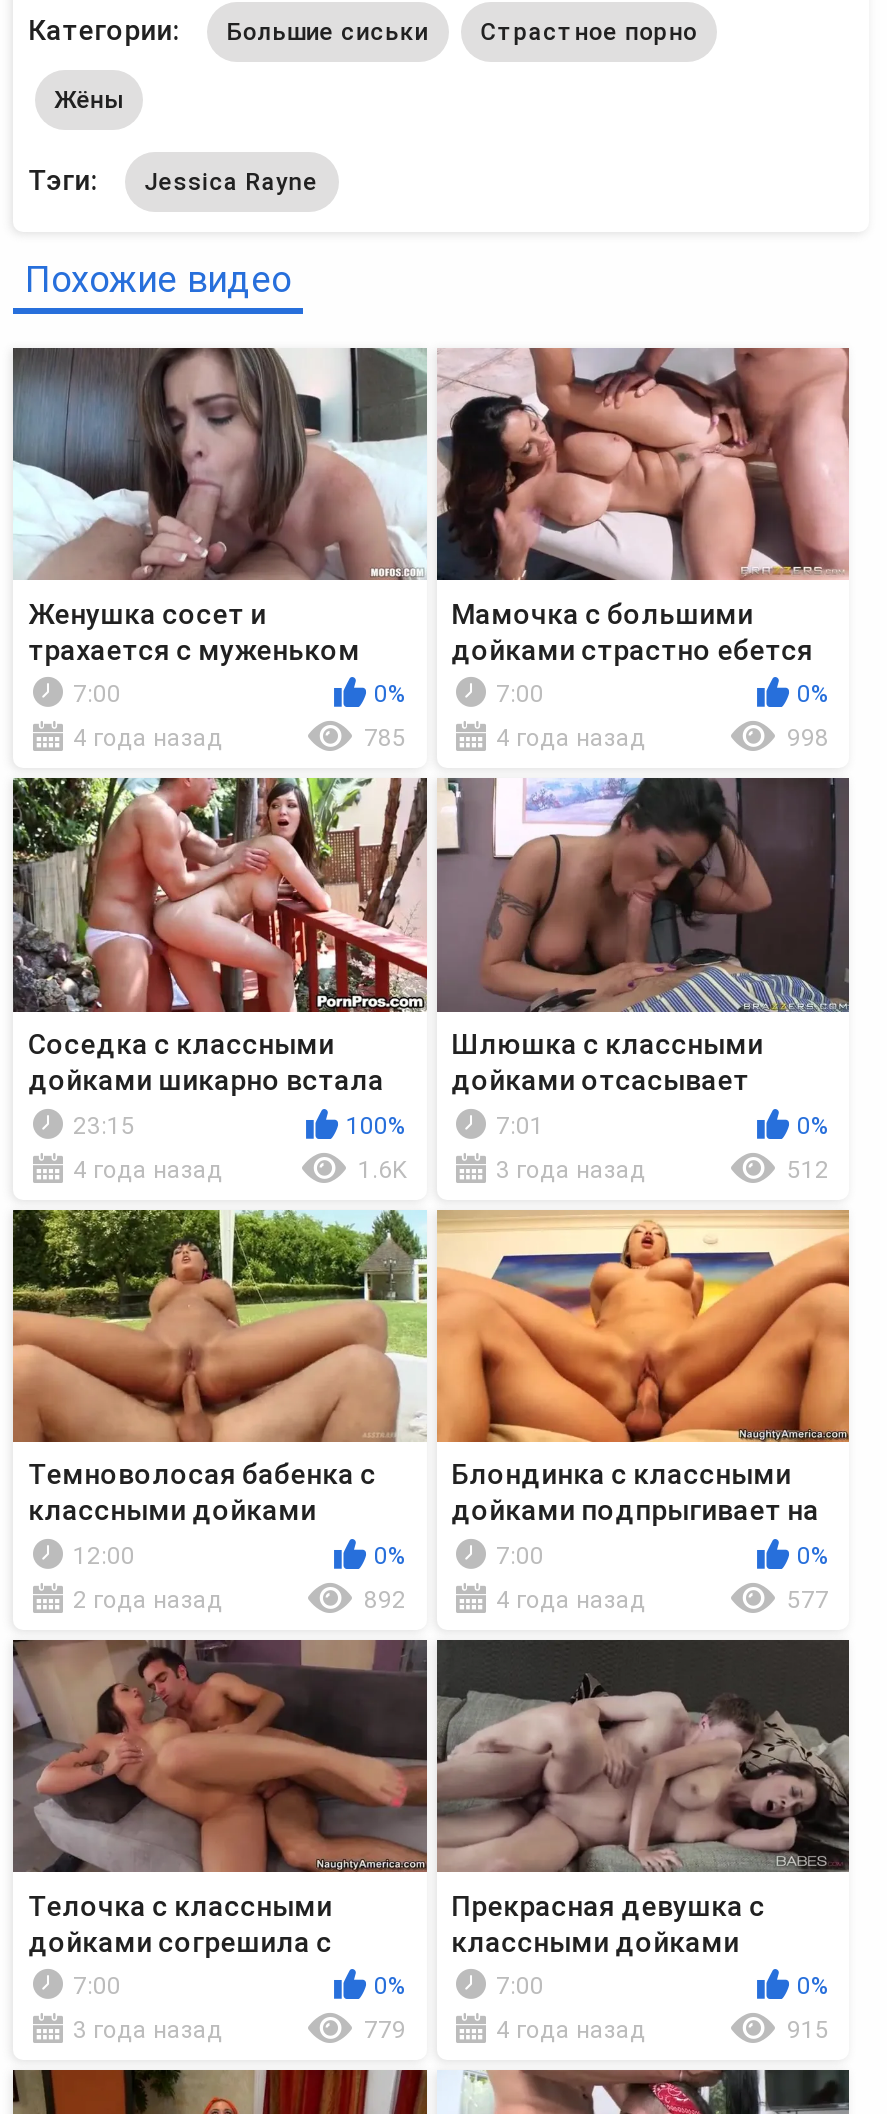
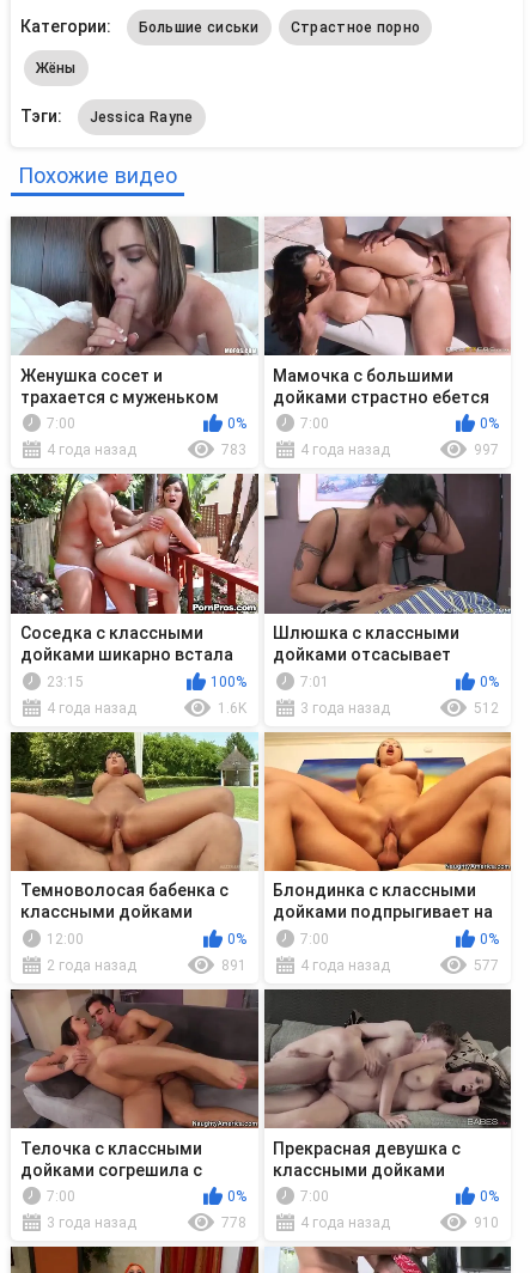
- 785
+ 783

- 998
+ 997

- 892
+ 891

- 779
+ 778

- 915
+ 910
